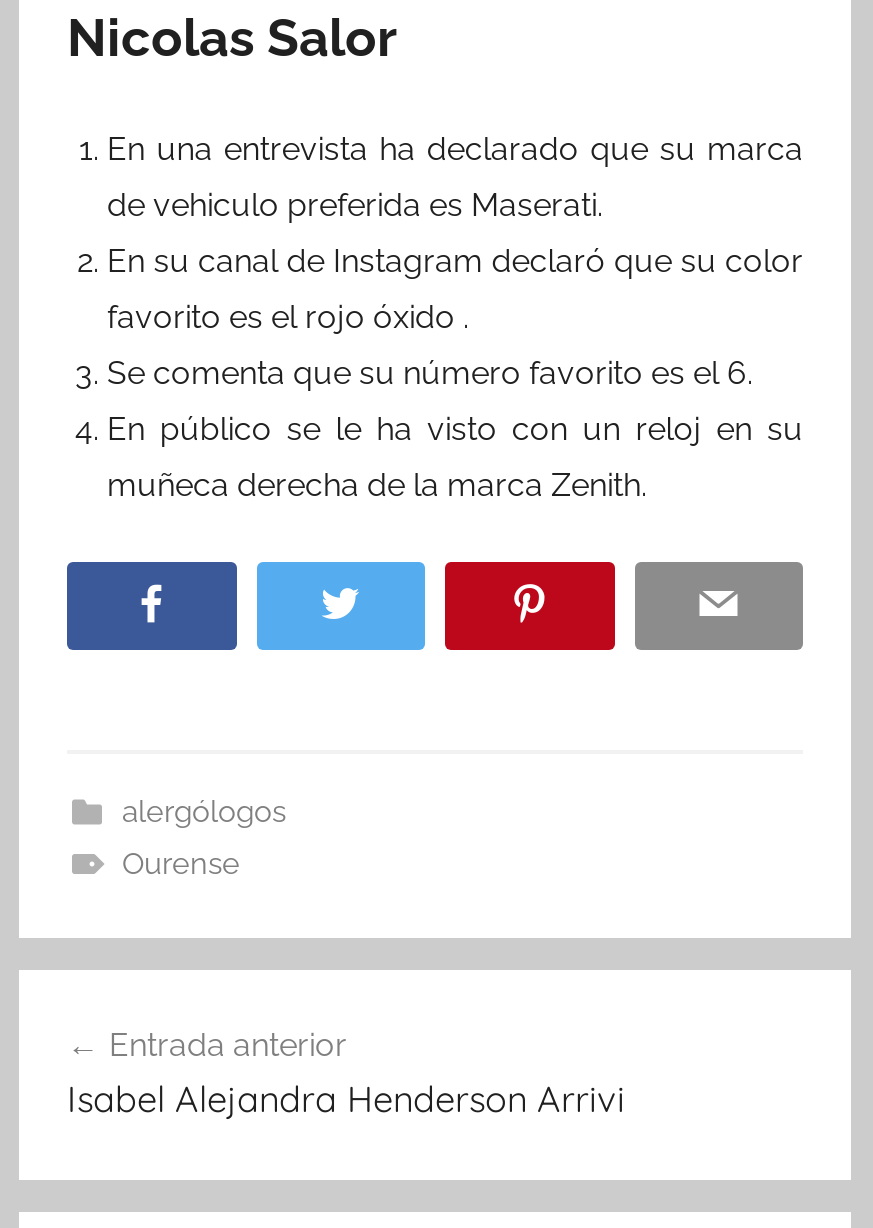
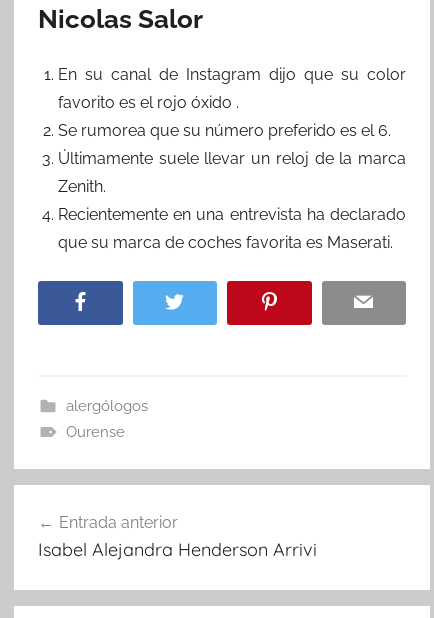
- En una entrevista ha declarado que su marca
- de vehiculo preferida es Maserati.
- En su canal de Instagram declaró que su color
+ En su canal de Instagram dijo que su color

moved up: favorito es el rojo óxido .

- Se comenta que su número favorito es el 6.
- En público se le ha visto con un reloj en su
- muñeca derecha de la marca Zenith.
+ Se rumorea que su número preferido es el 6.
+ Últimamente suele llevar un reloj de la marca
+ Zenith.
+ Recientemente en una entrevista ha declarado
+ que su marca de coches favorita es Maserati.
